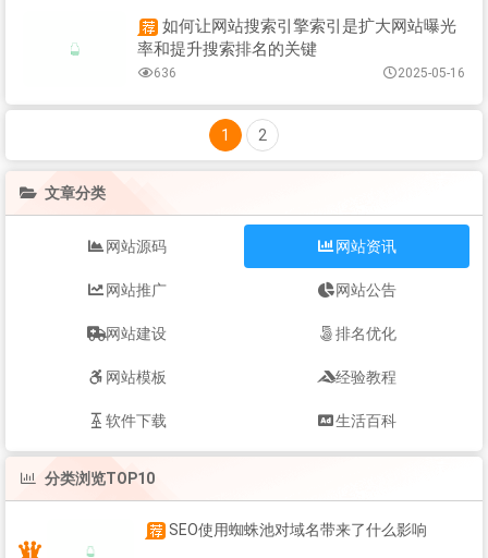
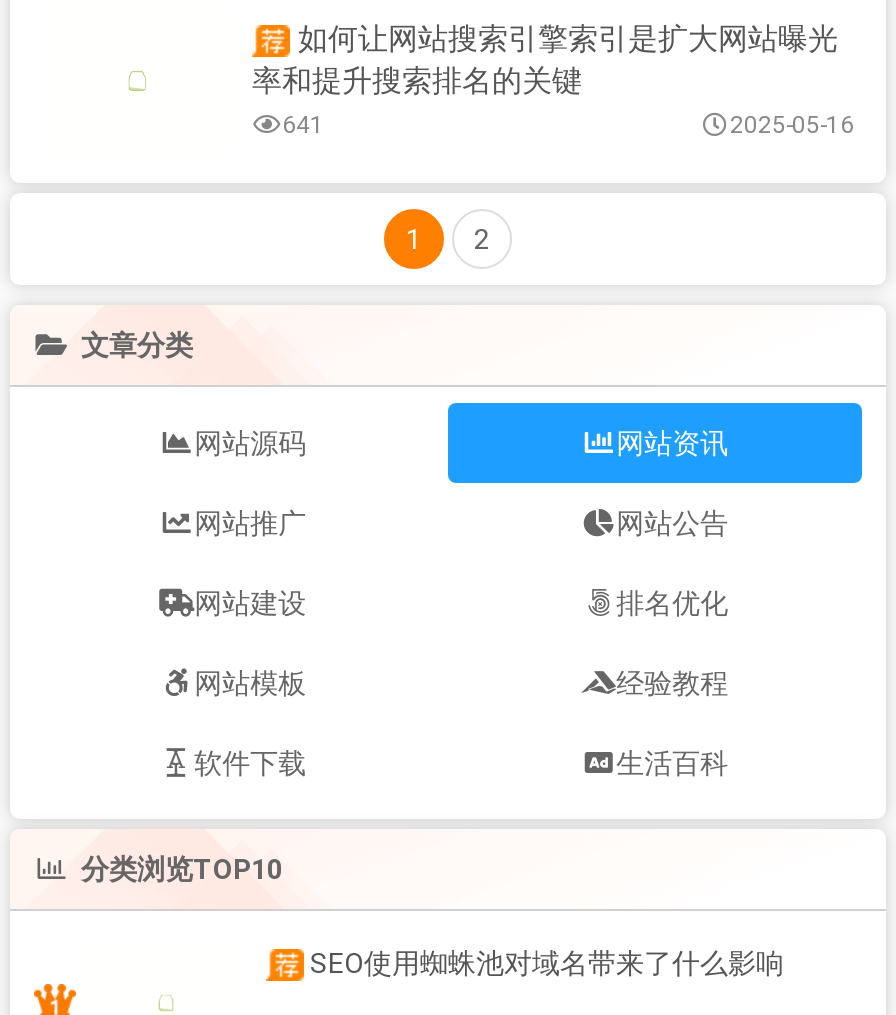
- 636
+ 641
